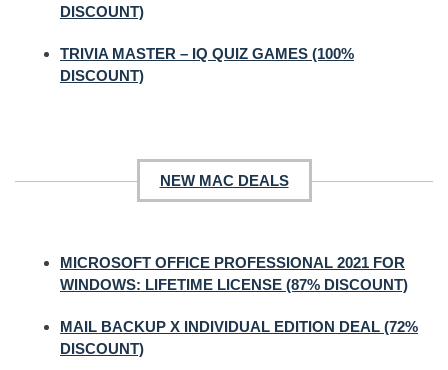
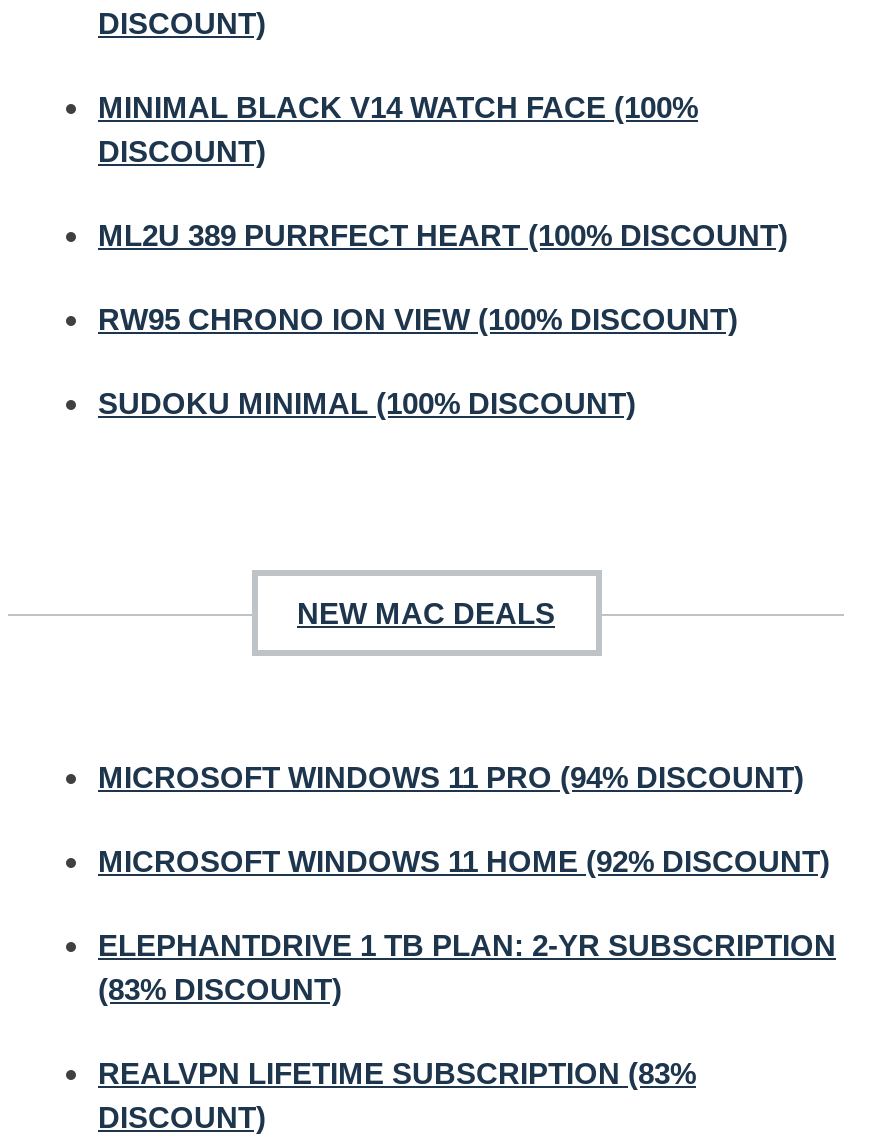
- TRIVIA MASTER – IQ QUIZ GAMES (100%
+ MINIMAL BLACK V14 WATCH FACE (100%

+ ML2U 389 PURRFECT HEART (100% DISCOUNT)
+ RW95 CHRONO ION VIEW (100% DISCOUNT)
+ SUDOKU MINIMAL (100% DISCOUNT)

- MICROSOFT OFFICE PROFESSIONAL 2021 FOR
- WINDOWS: LIFETIME LICENSE (87% DISCOUNT)
- MAIL BACKUP X INDIVIDUAL EDITION DEAL (72%
+ MICROSOFT WINDOWS 11 PRO (94% DISCOUNT)
+ MICROSOFT WINDOWS 11 HOME (92% DISCOUNT)
+ ELEPHANTDRIVE 1 TB PLAN: 2-YR SUBSCRIPTION
+ (83% DISCOUNT)
+ REALVPN LIFETIME SUBSCRIPTION (83%
